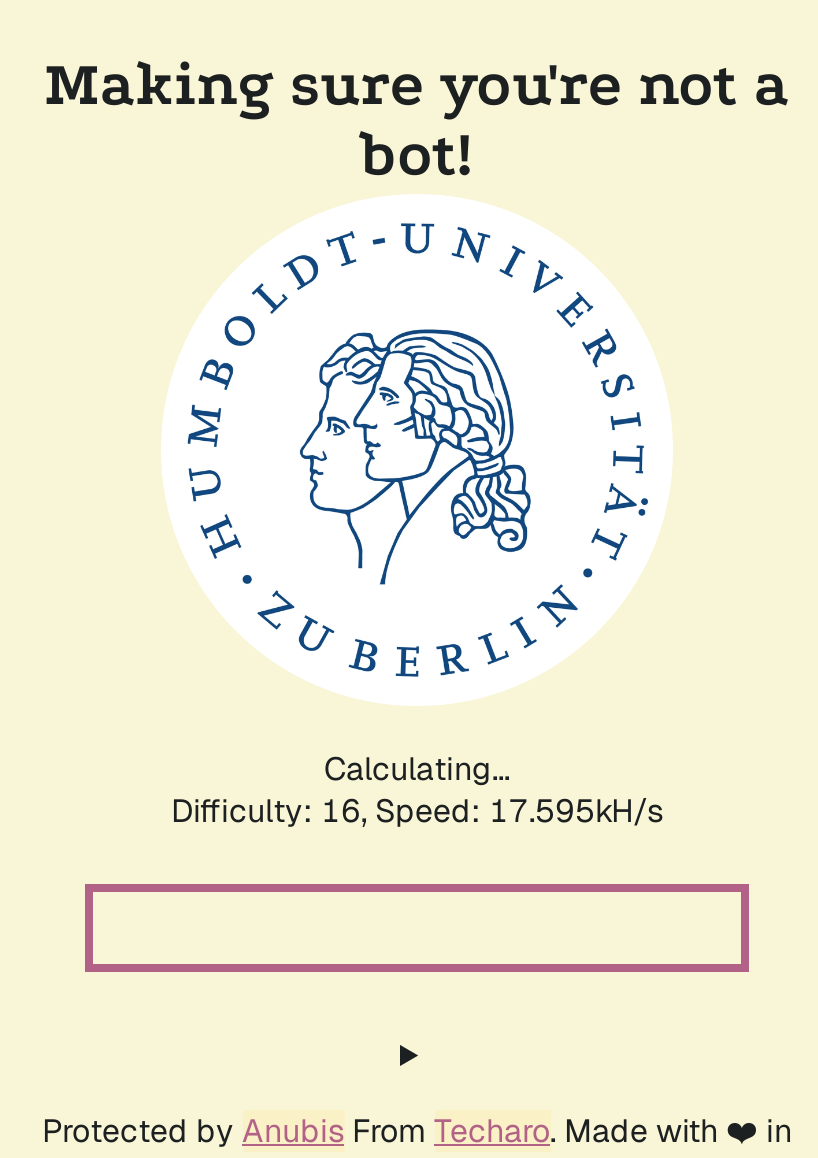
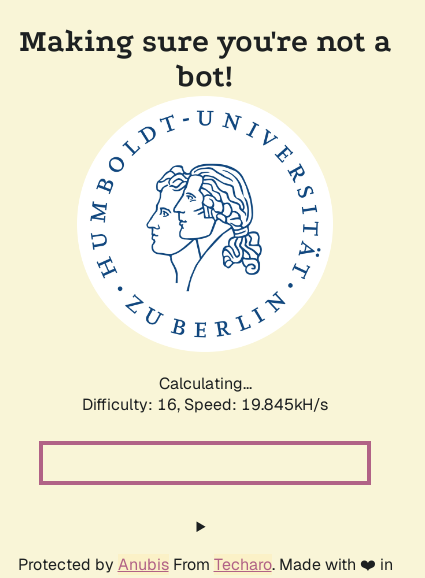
- Difficulty: 16, Speed: 17.595kH/s
+ Difficulty: 16, Speed: 19.845kH/s
